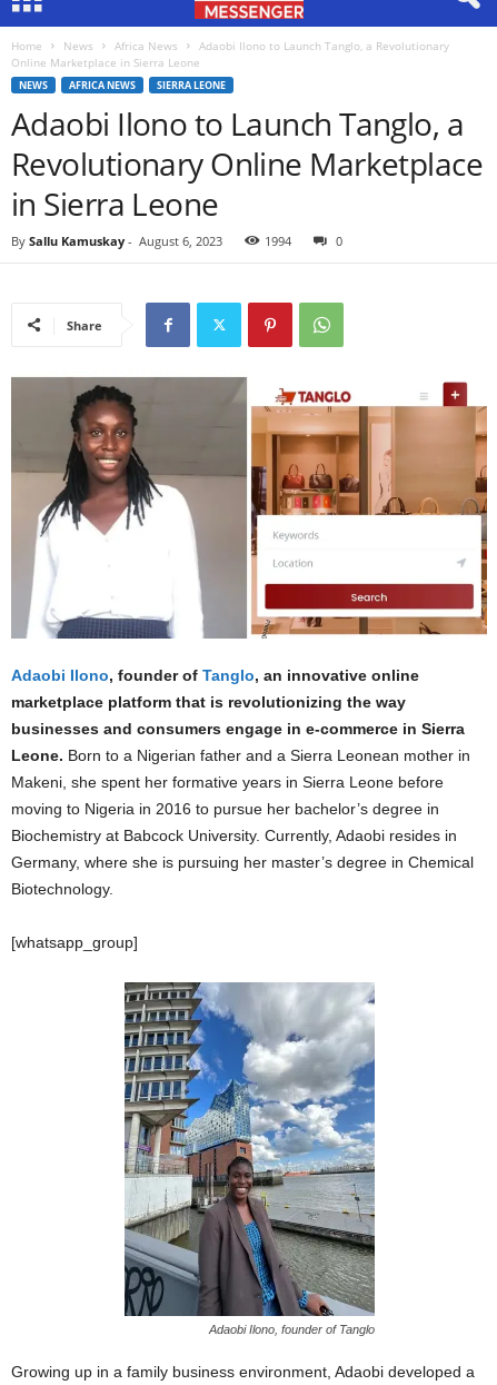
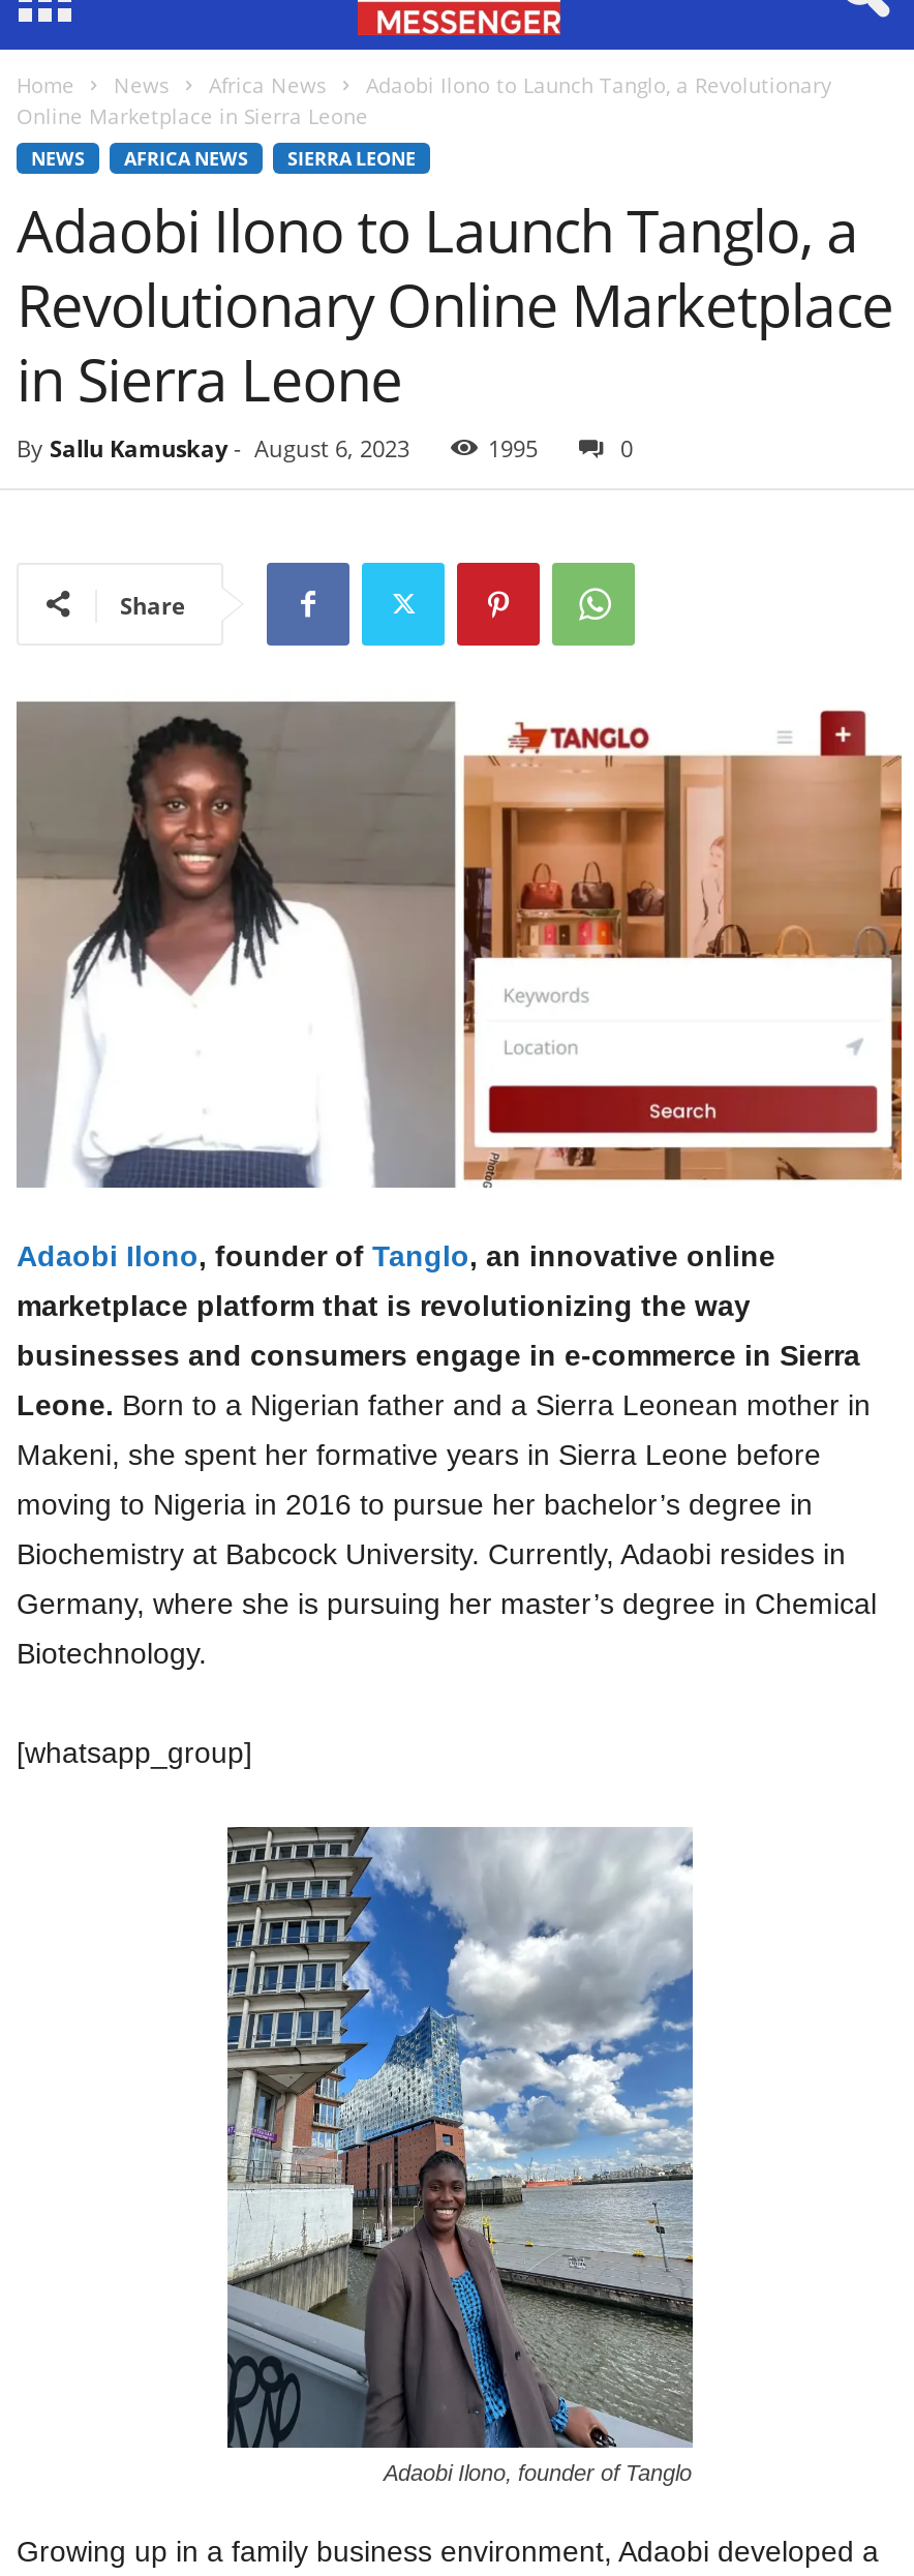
- 1994
+ 1995
